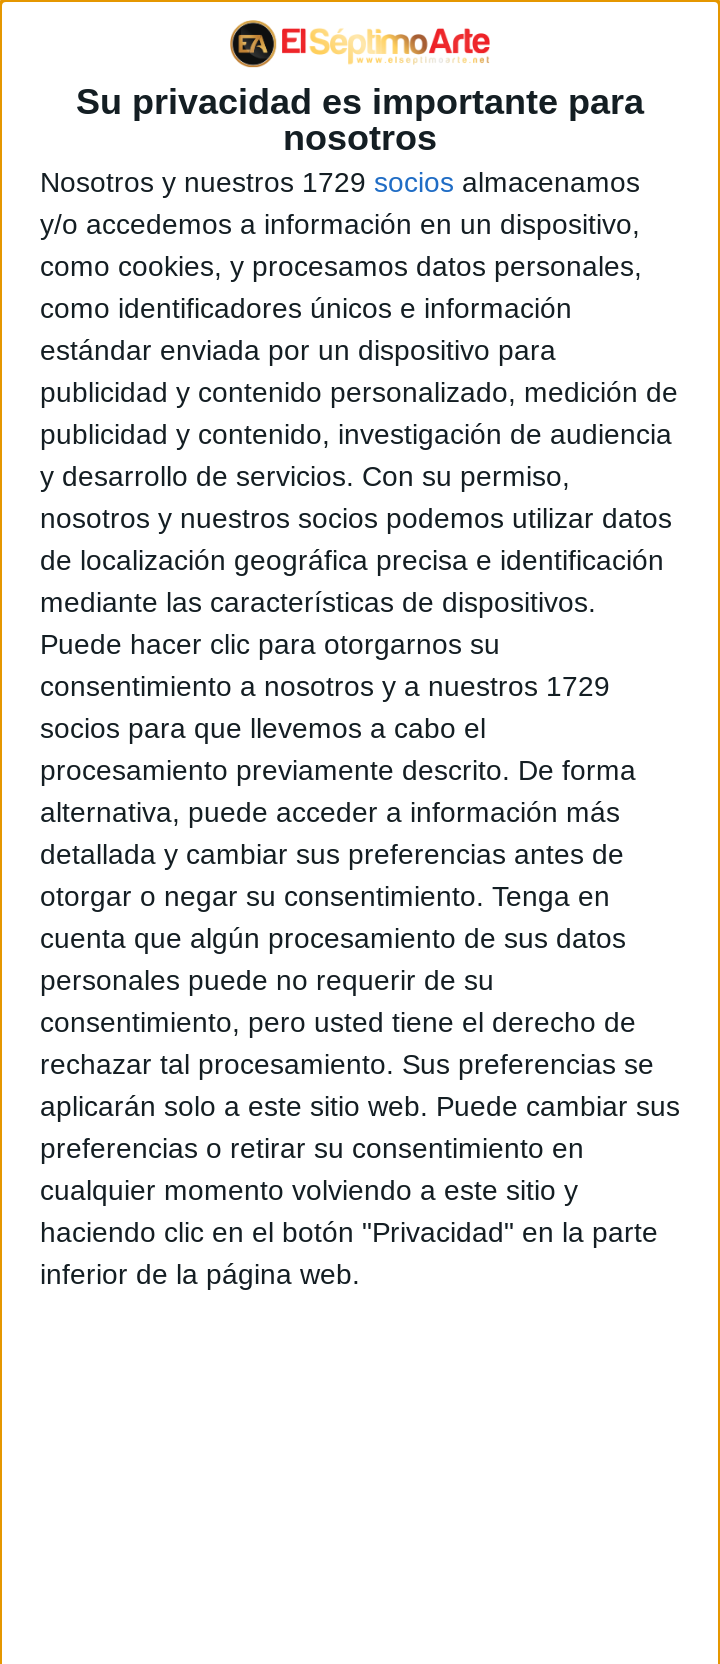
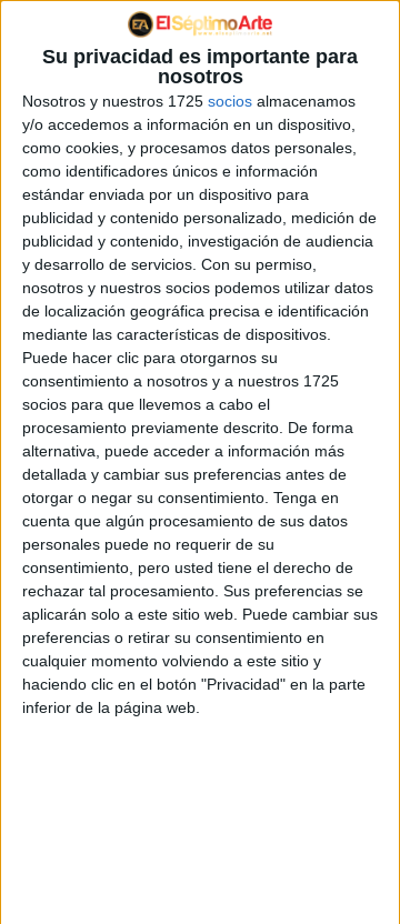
- Nosotros y nuestros 1729 socios almacenamos
+ Nosotros y nuestros 1725 socios almacenamos

- consentimiento a nosotros y a nuestros 1729
+ consentimiento a nosotros y a nuestros 1725
